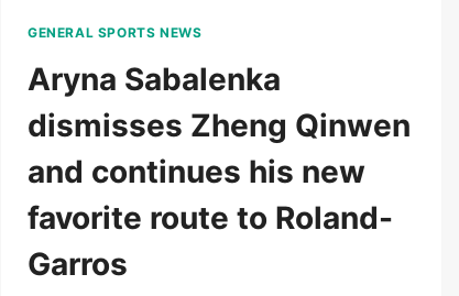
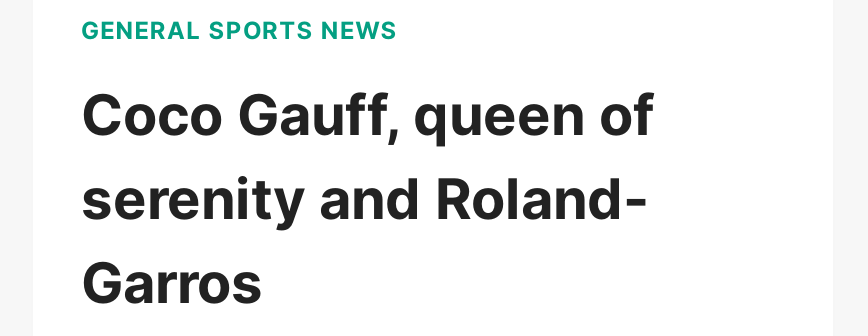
- Aryna Sabalenka
- dismisses Zheng Qinwen
- and continues his new
- favorite route to Roland-
+ Coco Gauff, queen of
+ serenity and Roland-
